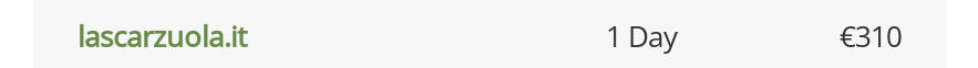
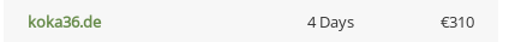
- lascarzuola.it
- 1 Day
+ koka36.de
+ 4 Days
